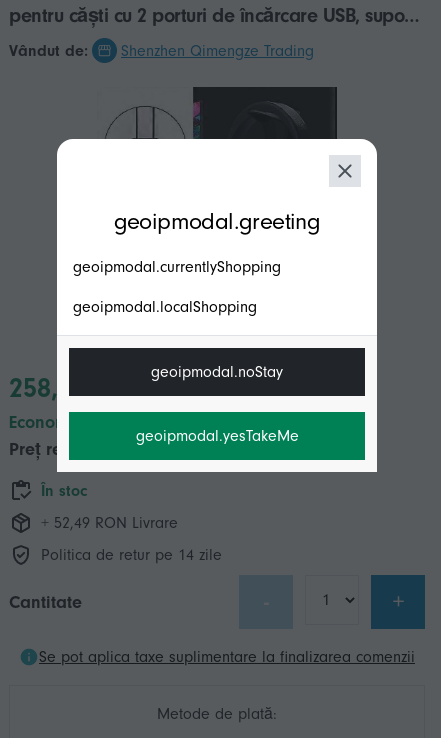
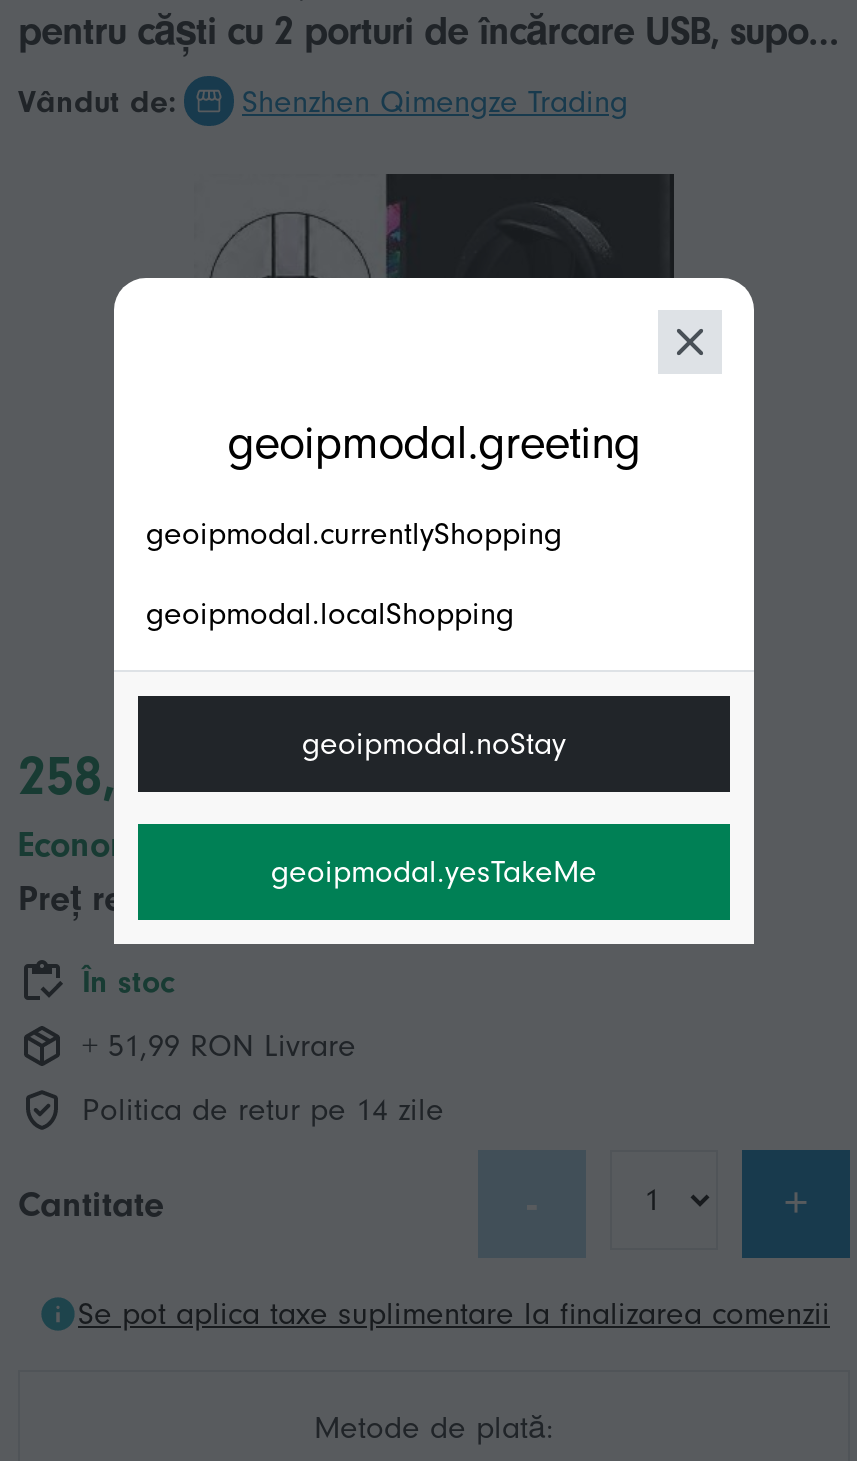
- + 52,49 RON Livrare
+ + 51,99 RON Livrare
